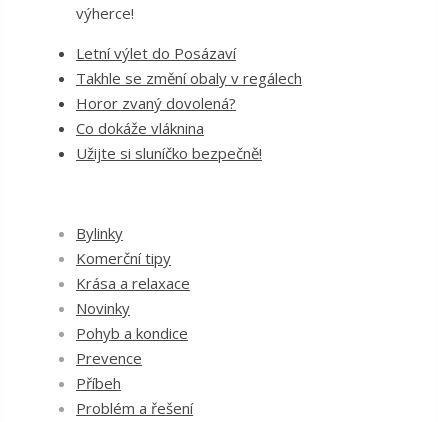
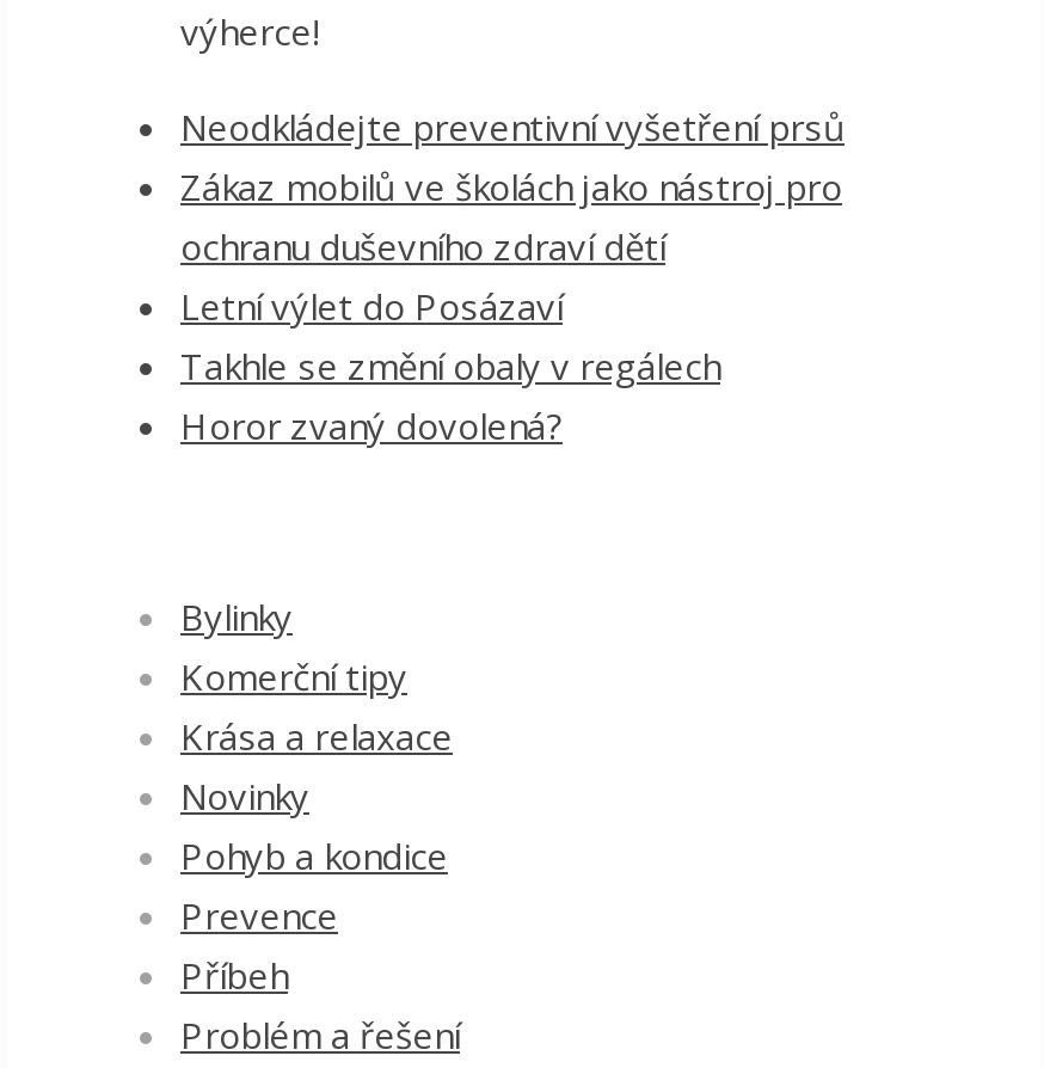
+ Neodkládejte preventivní vyšetření prsů
+ Zákaz mobilů ve školách jako nástroj pro
+ ochranu duševního zdraví dětí

moved down: Letní výlet do Posázaví | Takhle se změní obaly v regálech | Horor zvaný dovolená?

- Co dokáže vláknina
- Užijte si sluníčko bezpečně!
